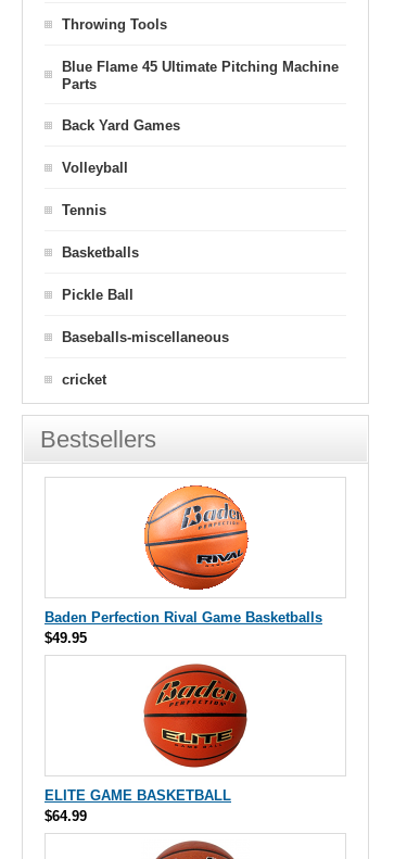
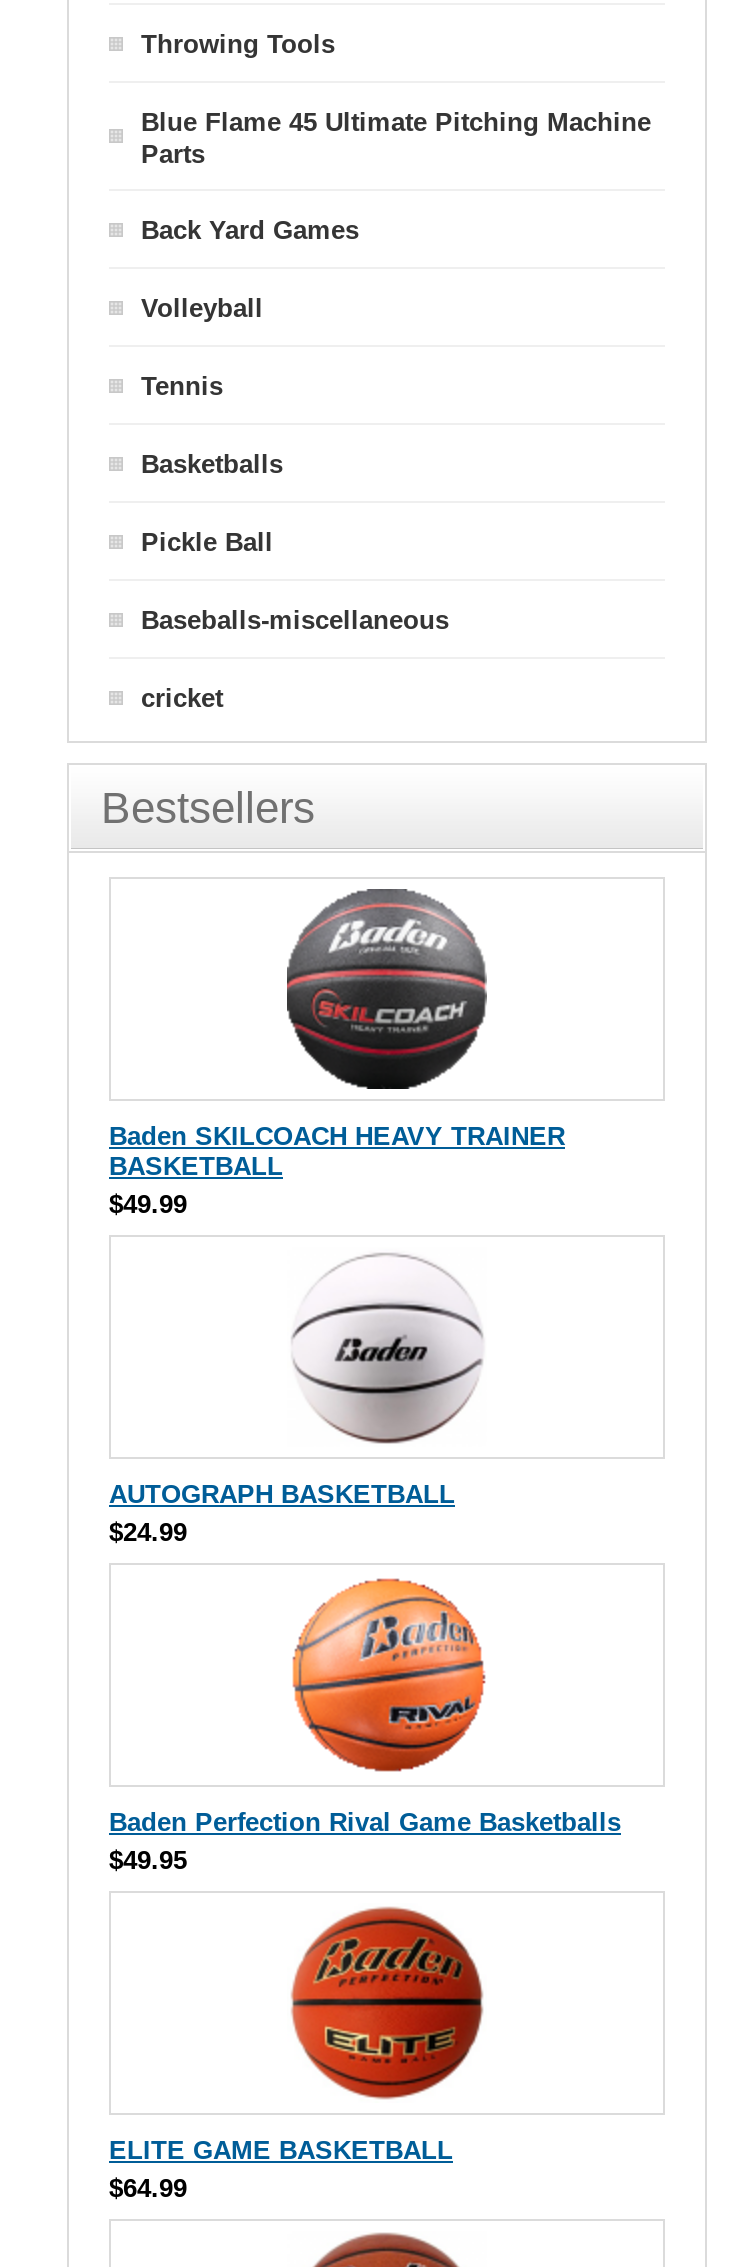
+ [image]
+ Baden SKILCOACH HEAVY TRAINER
+ BASKETBALL
+ $49.99

+ [image]
+ AUTOGRAPH BASKETBALL
+ $24.99
